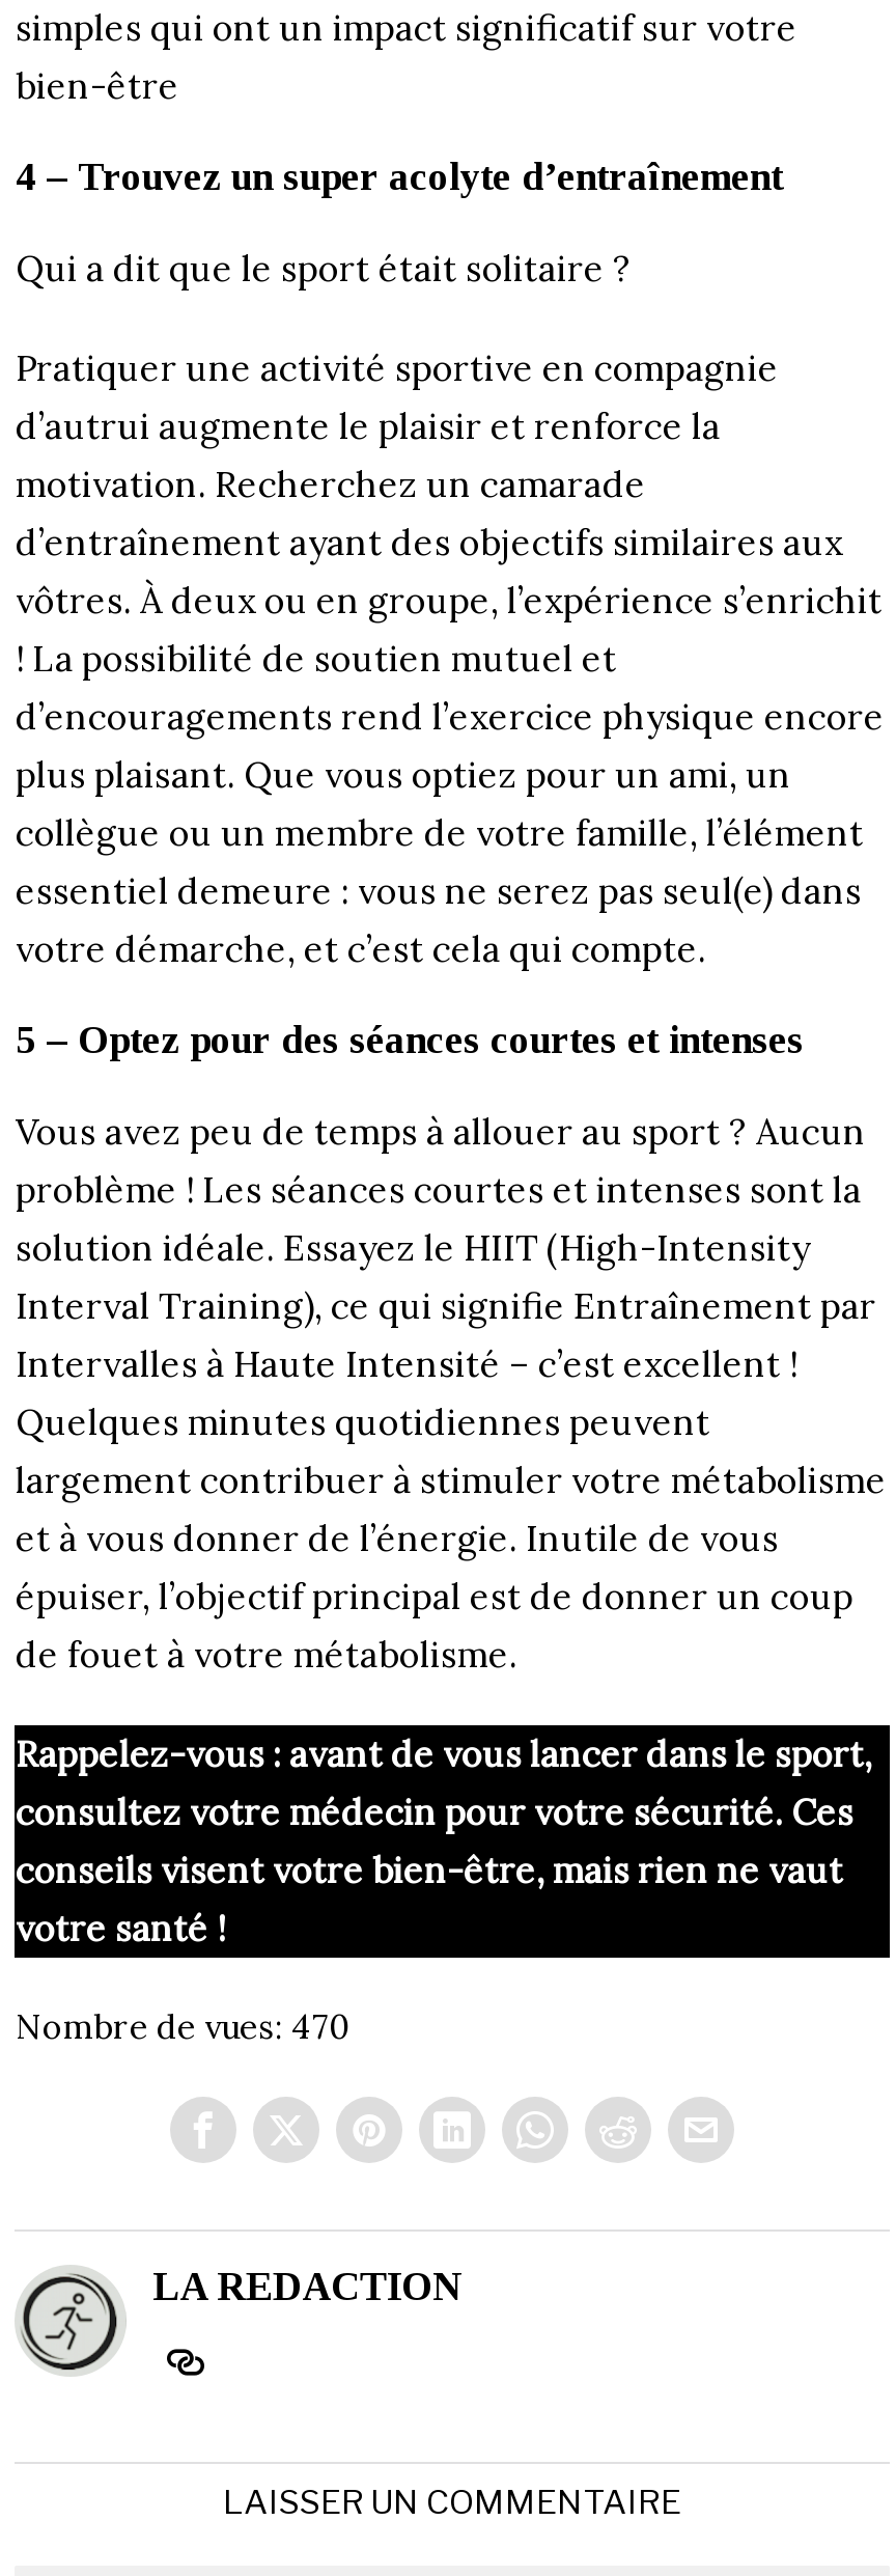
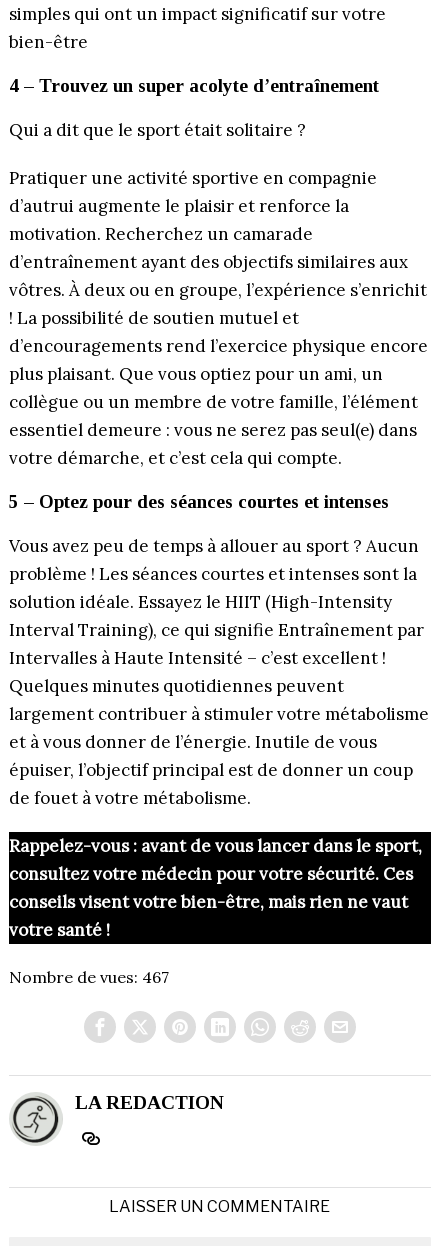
- Nombre de vues: 470
+ Nombre de vues: 467
